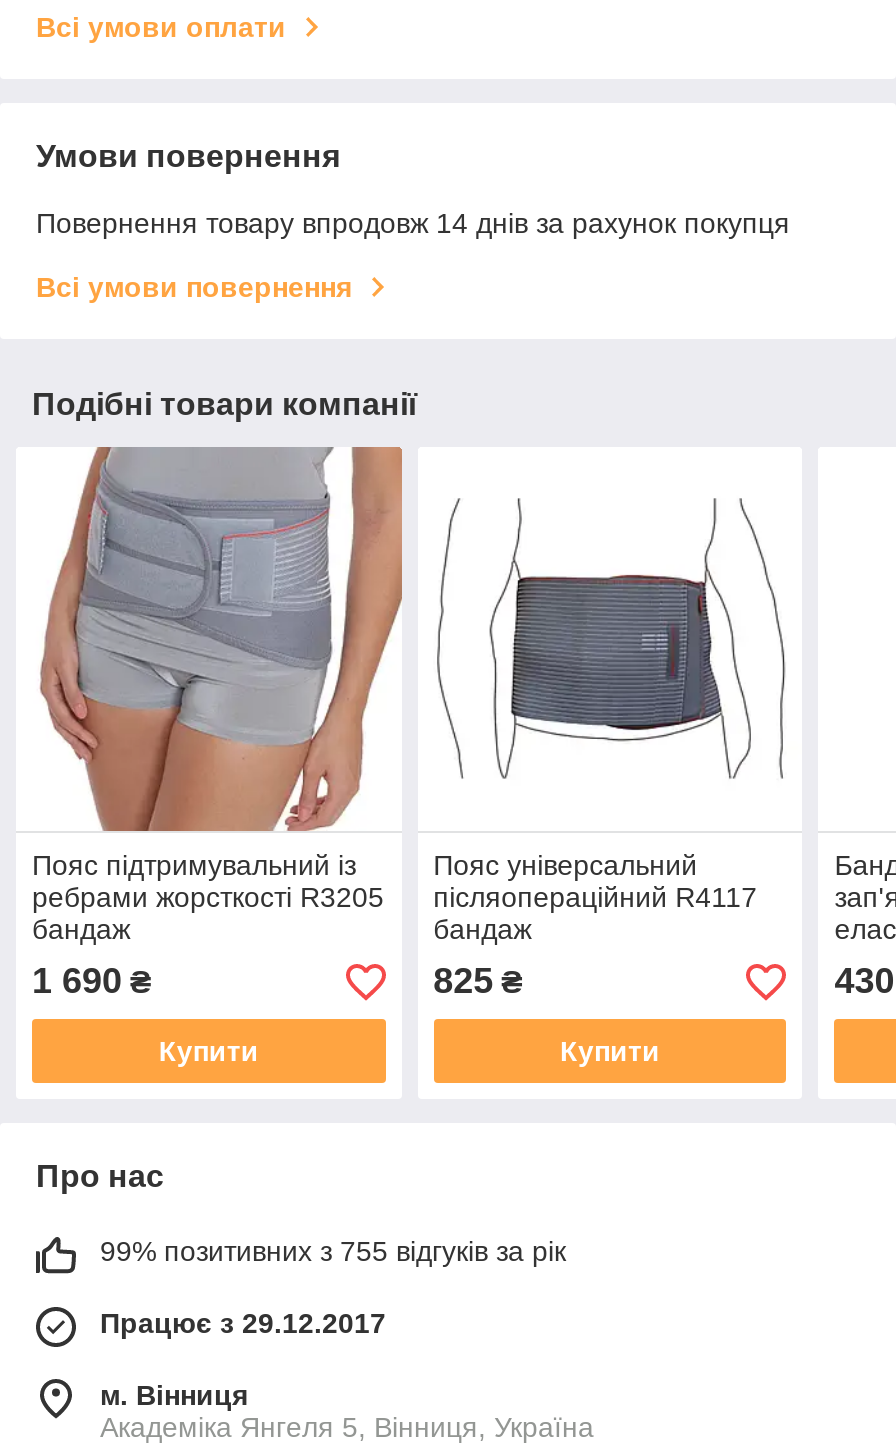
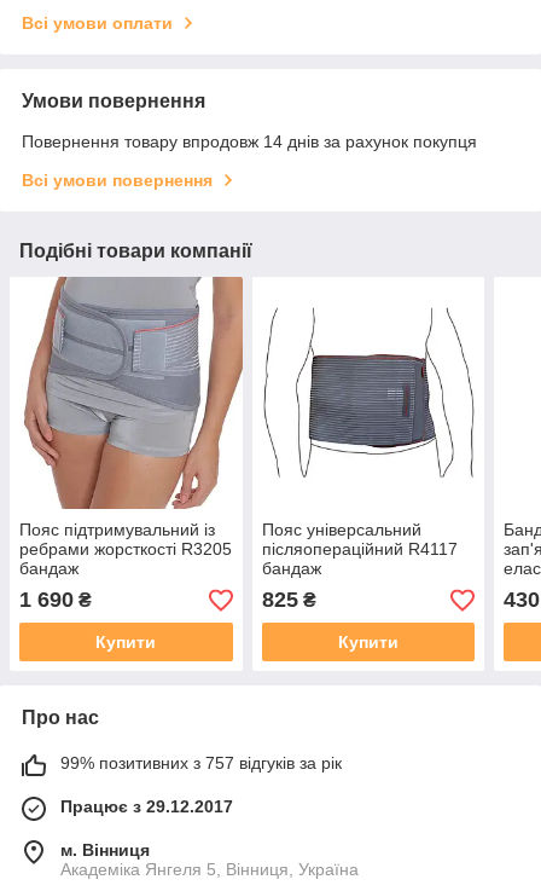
- 99% позитивних з 755 відгуків за рік
+ 99% позитивних з 757 відгуків за рік
